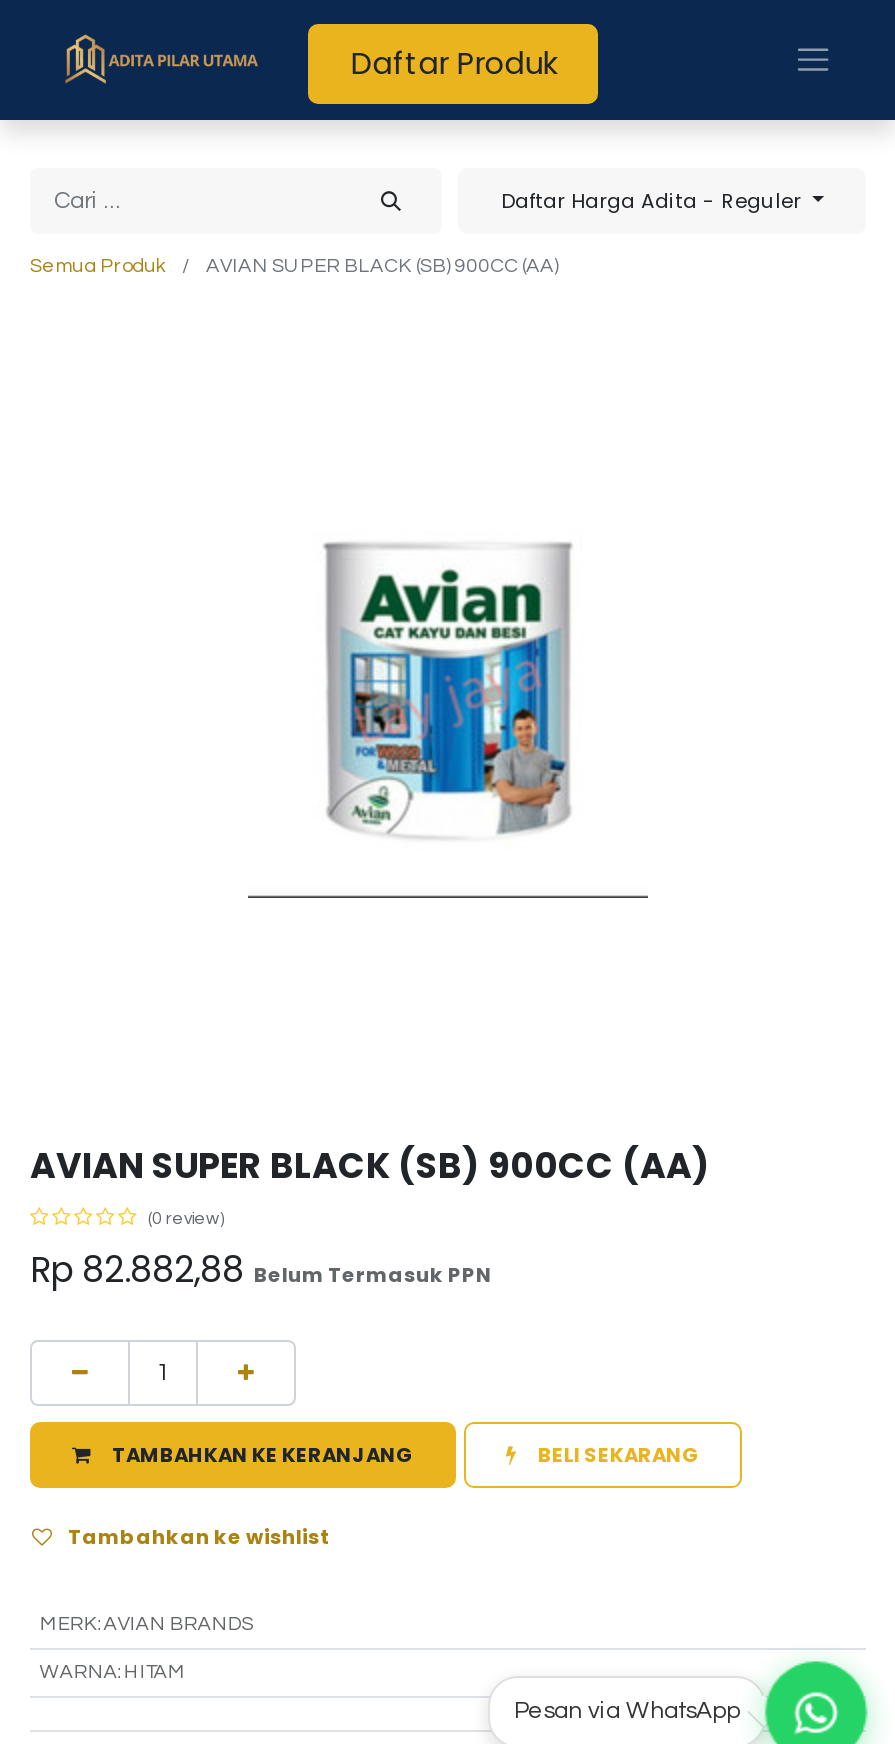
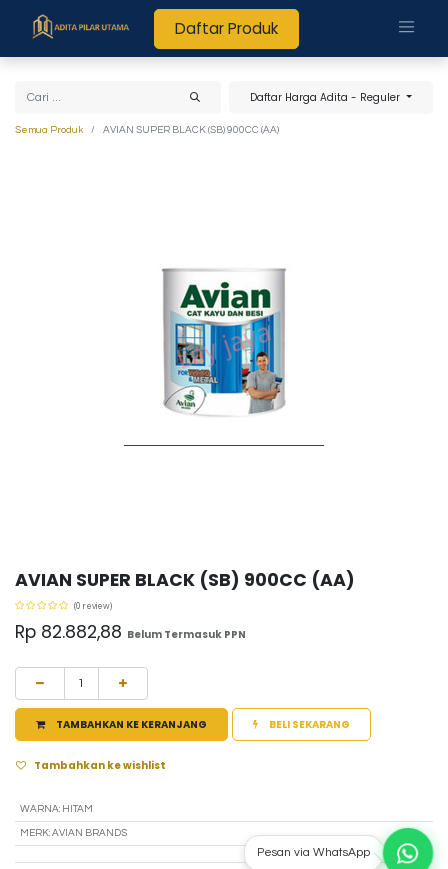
moved down: MERK: AVIAN BRANDS

moved up: WARNA: HITAM
